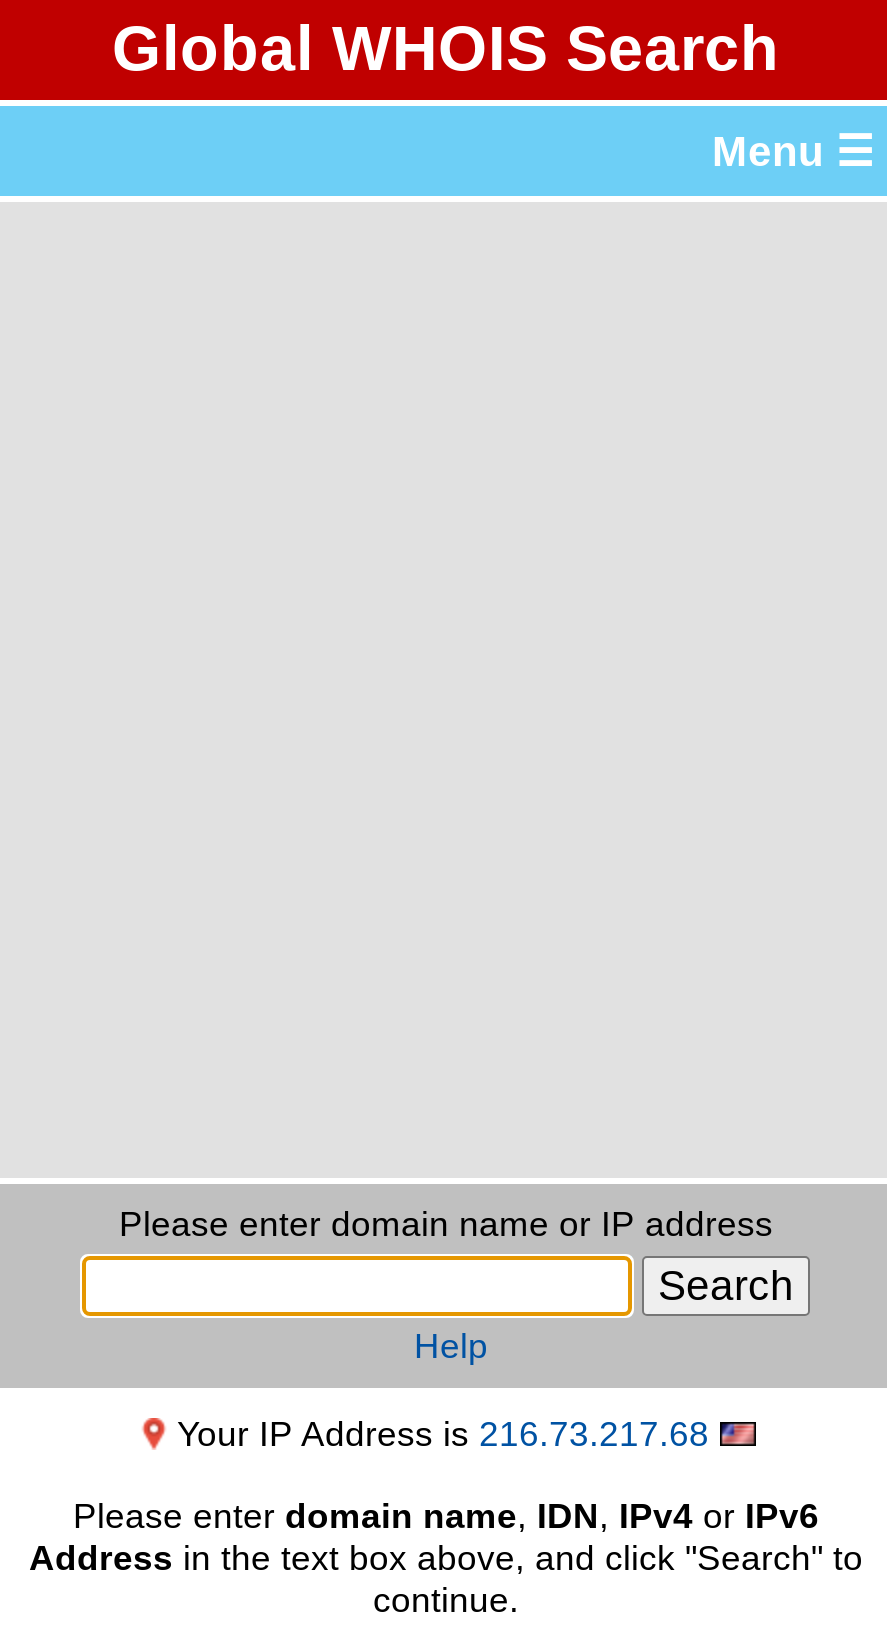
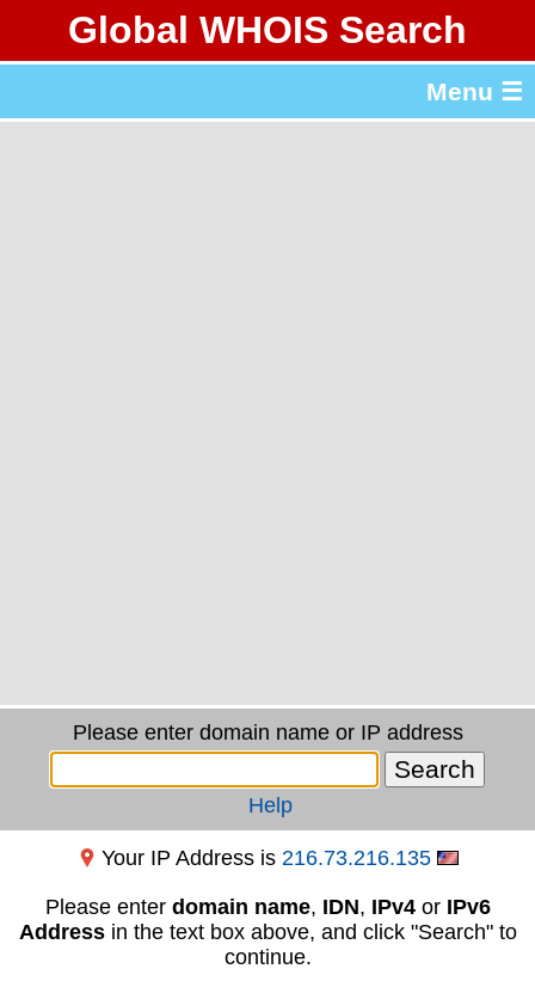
- Your IP Address is 216.73.217.68
+ Your IP Address is 216.73.216.135
